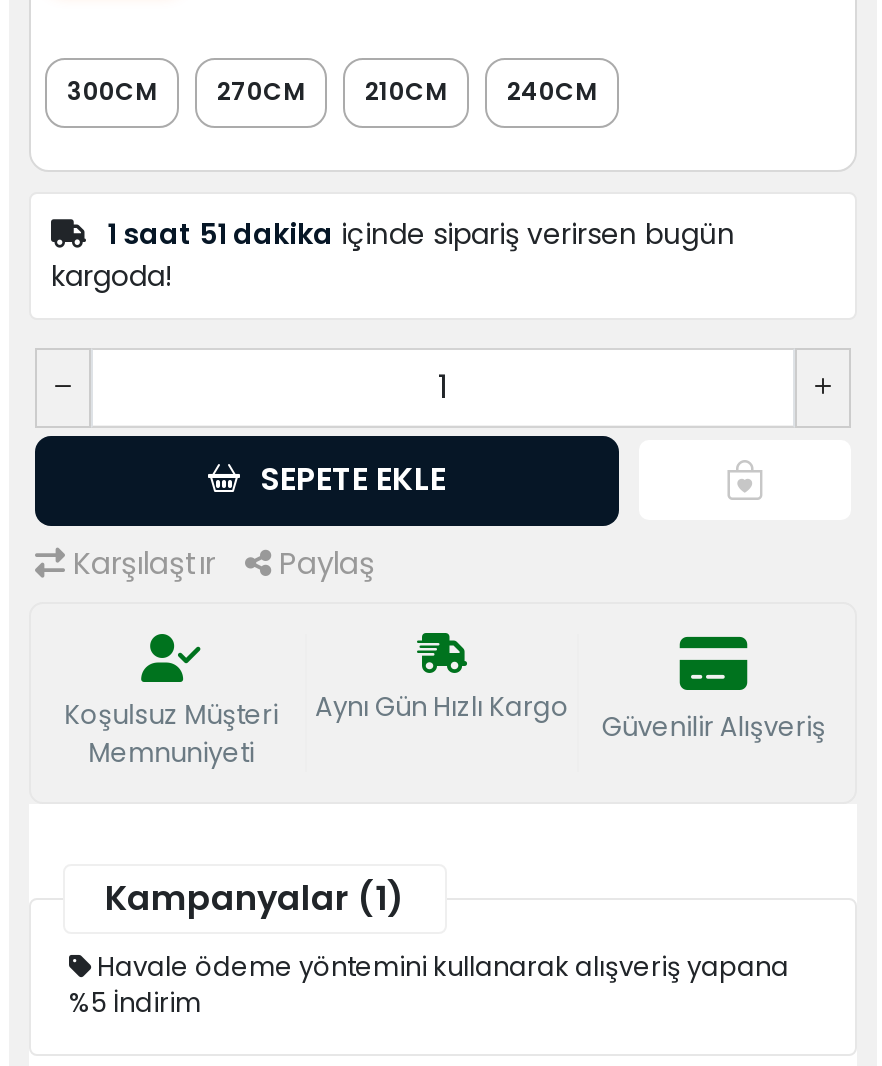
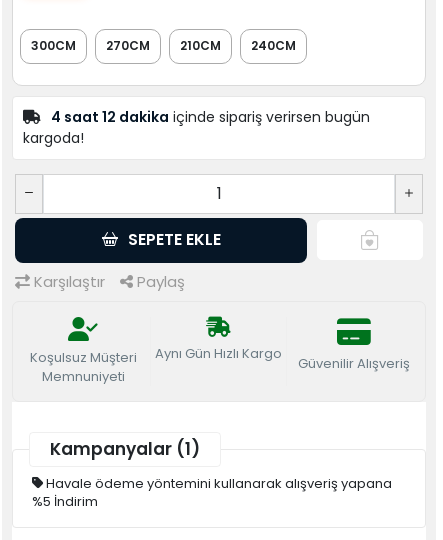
- 1 saat 51 dakika içinde sipariş verirsen bugün
+ 4 saat 12 dakika içinde sipariş verirsen bugün
